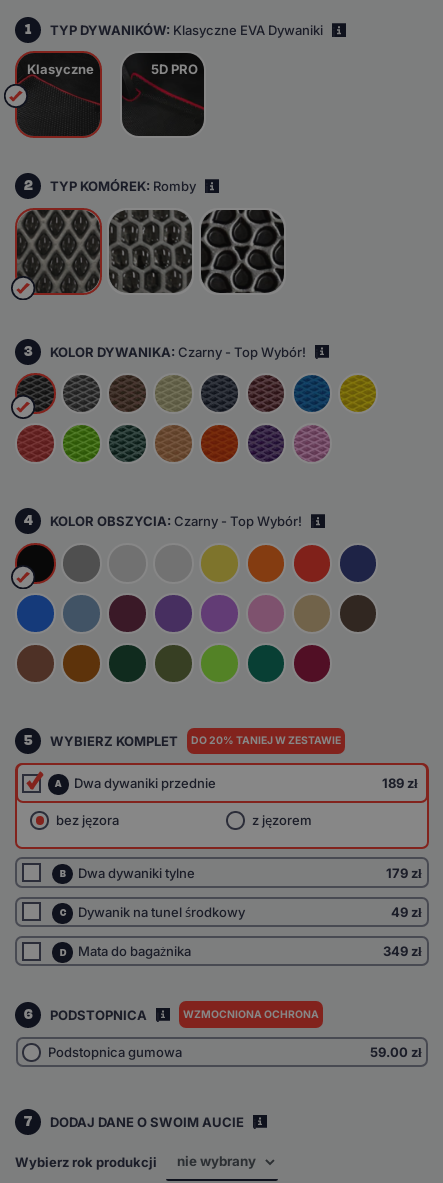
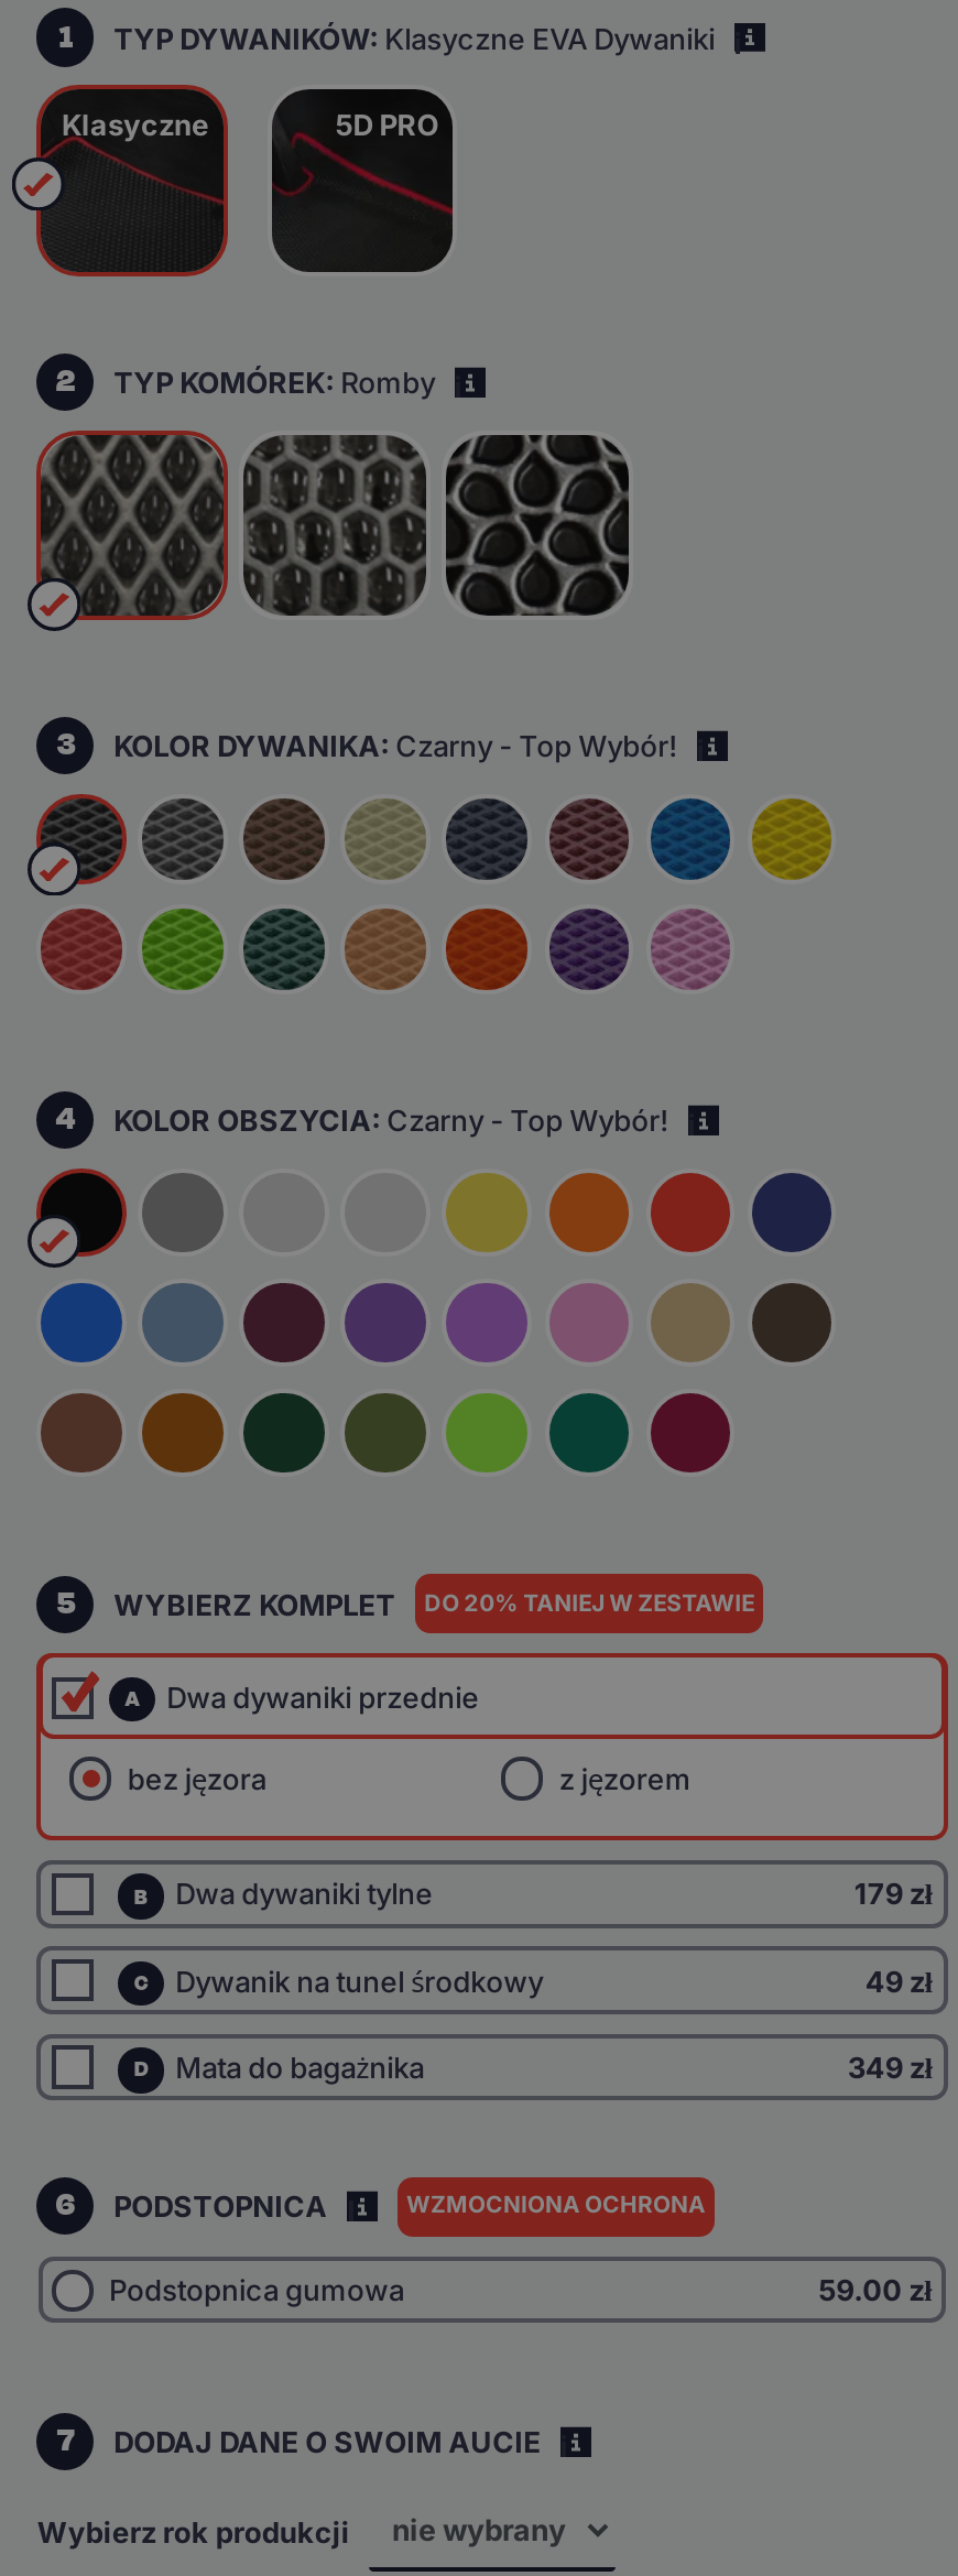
- 189 zł
